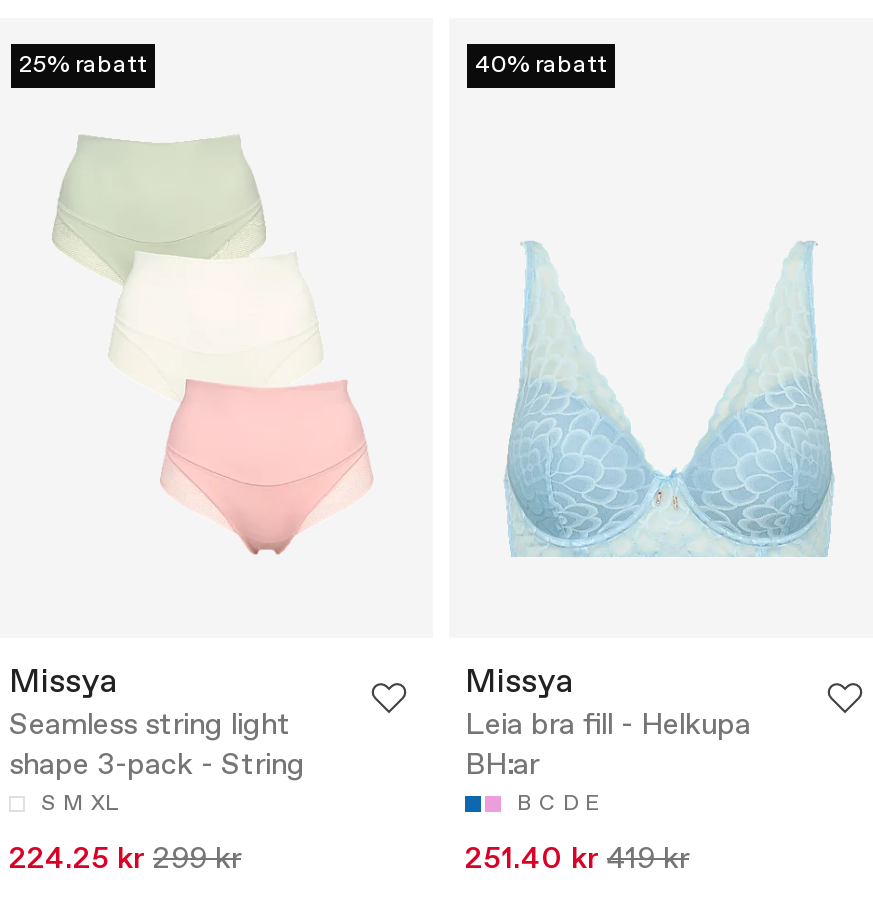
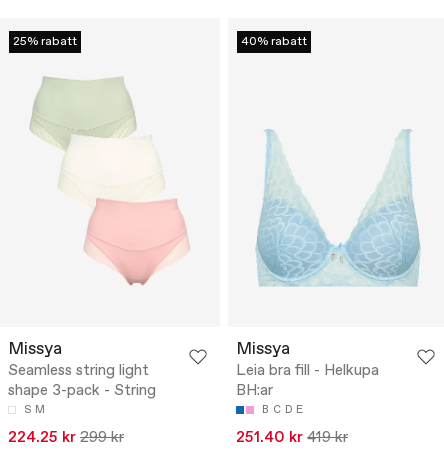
- S M XL
+ S M
